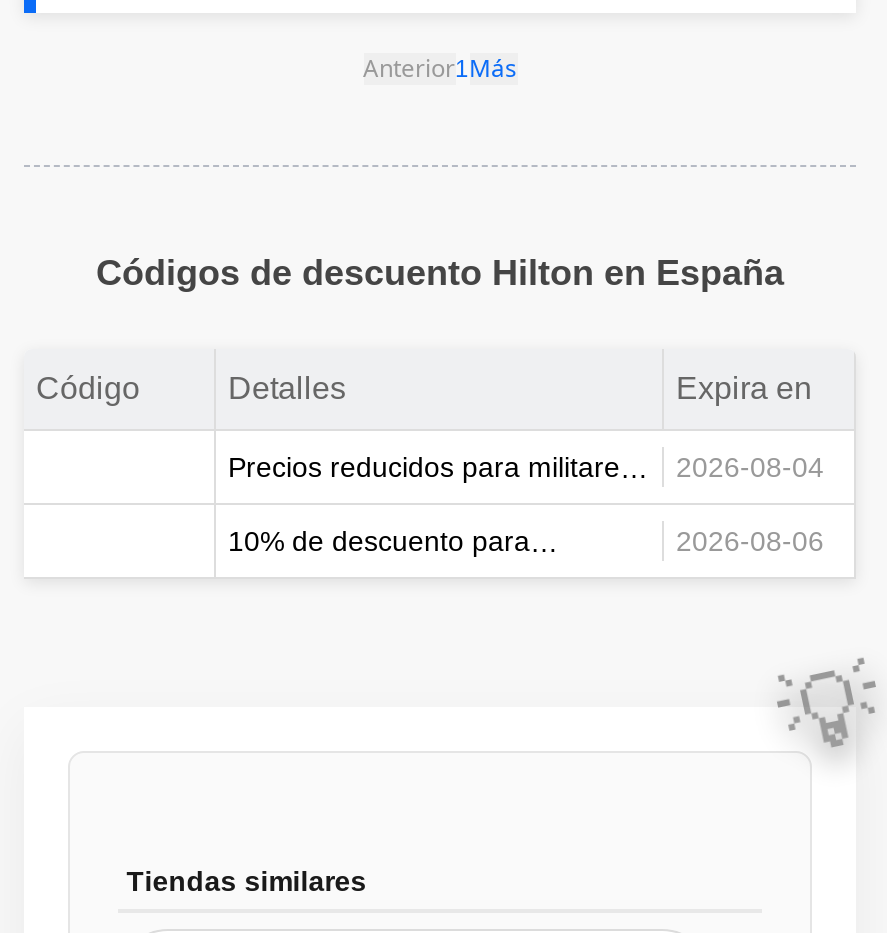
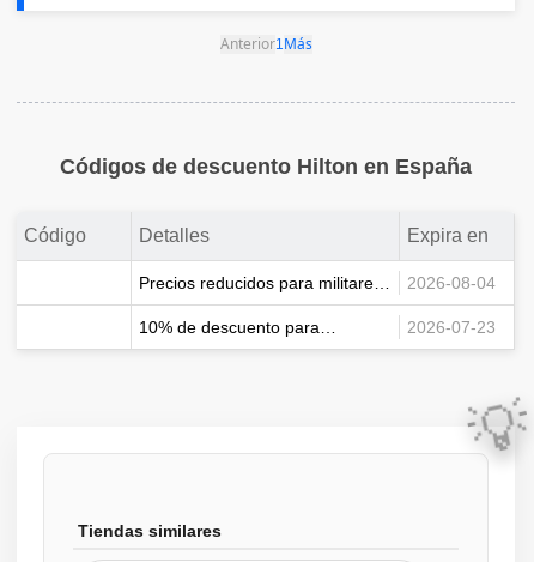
- 2026-08-06
+ 2026-07-23
